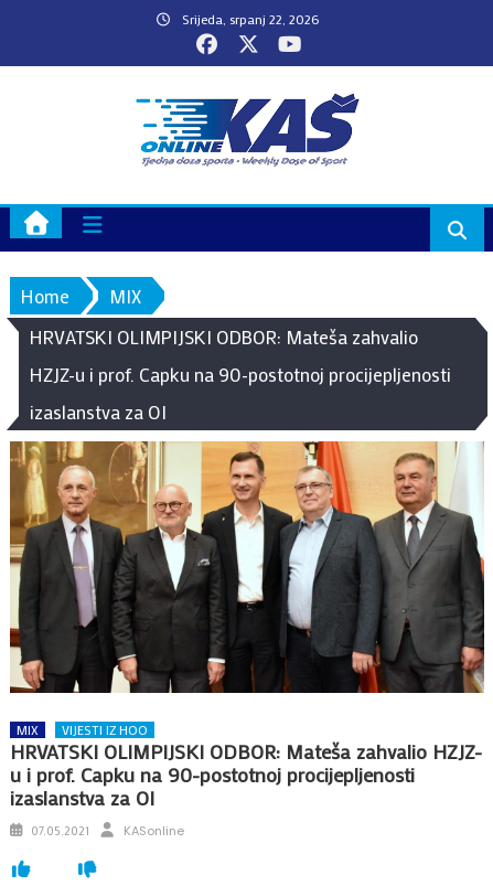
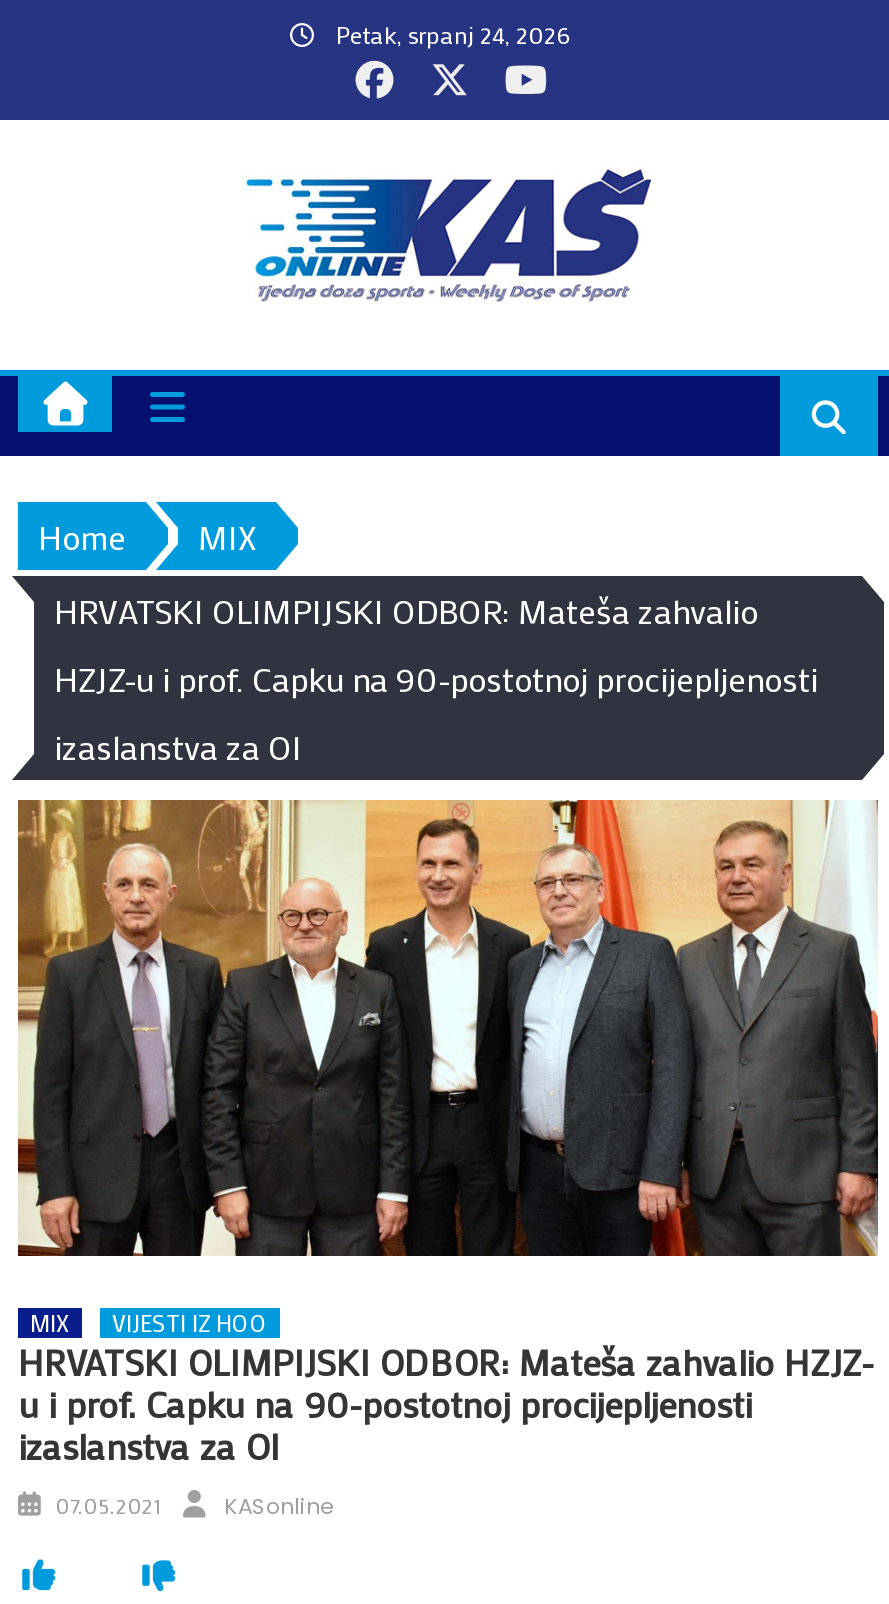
- Srijeda, srpanj 22, 2026
+ Petak, srpanj 24, 2026
